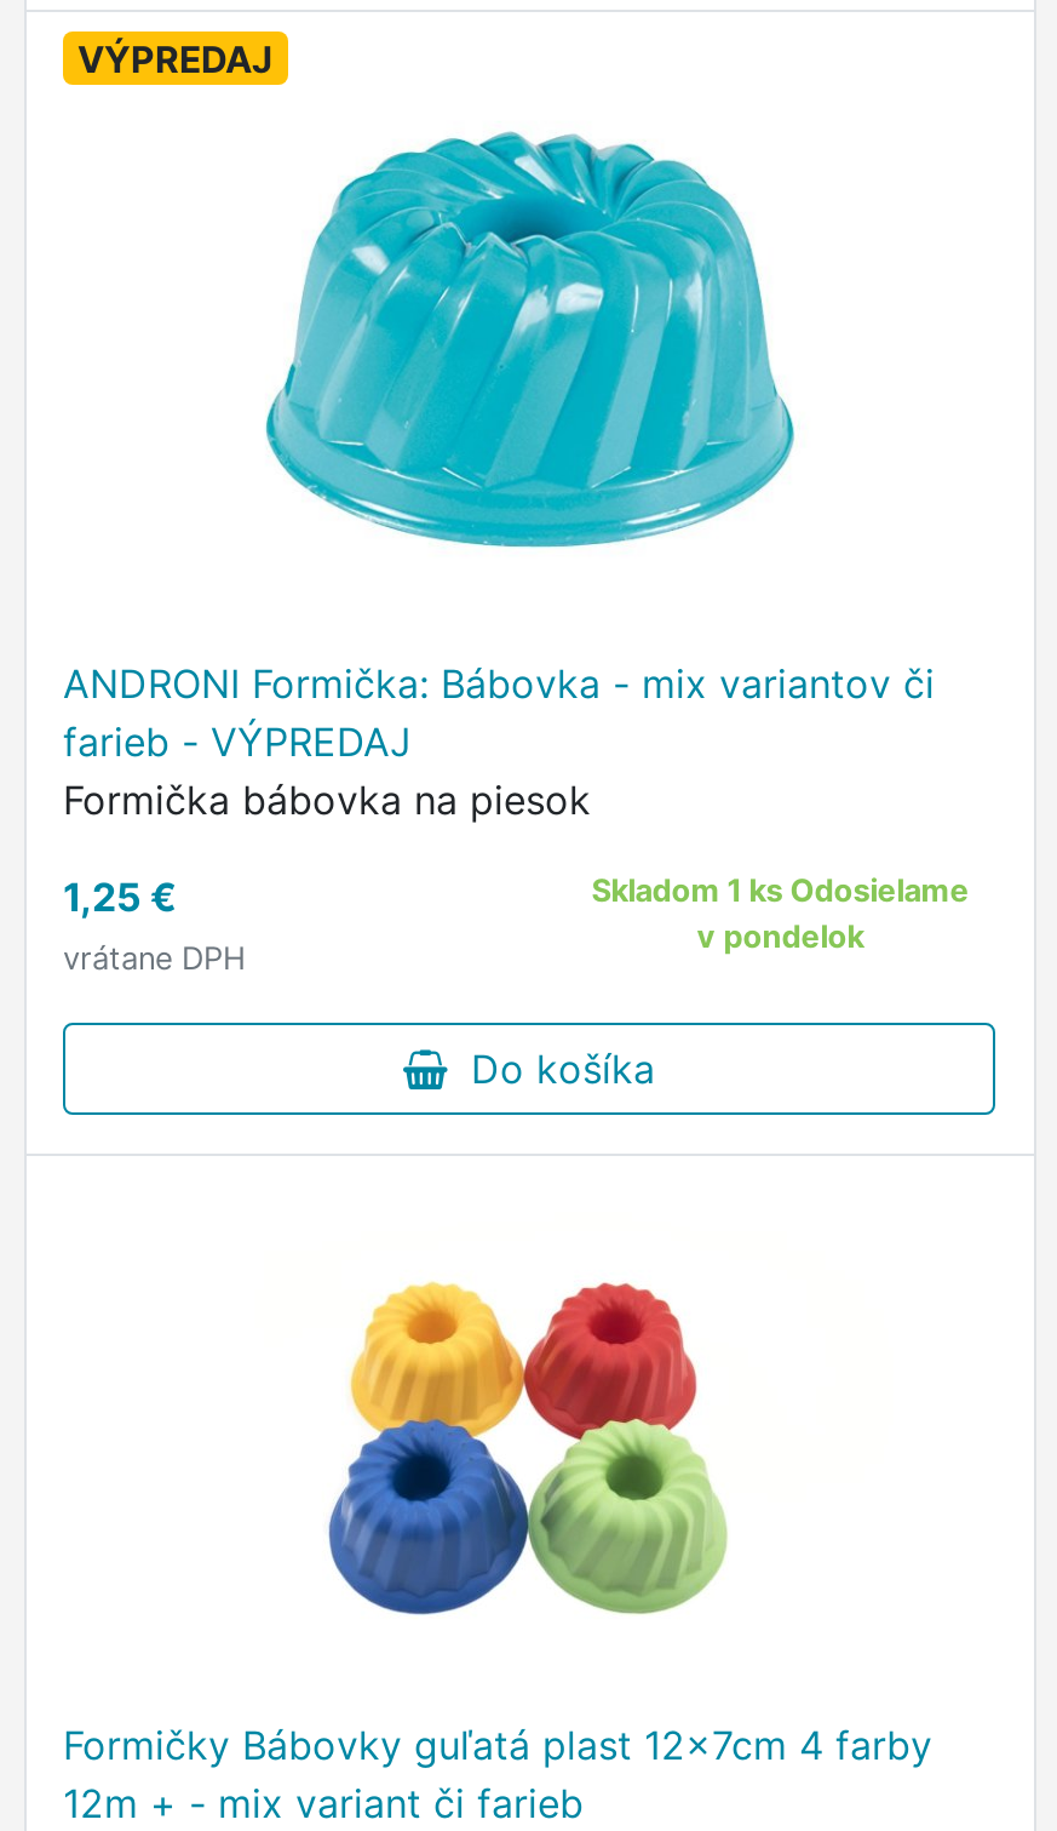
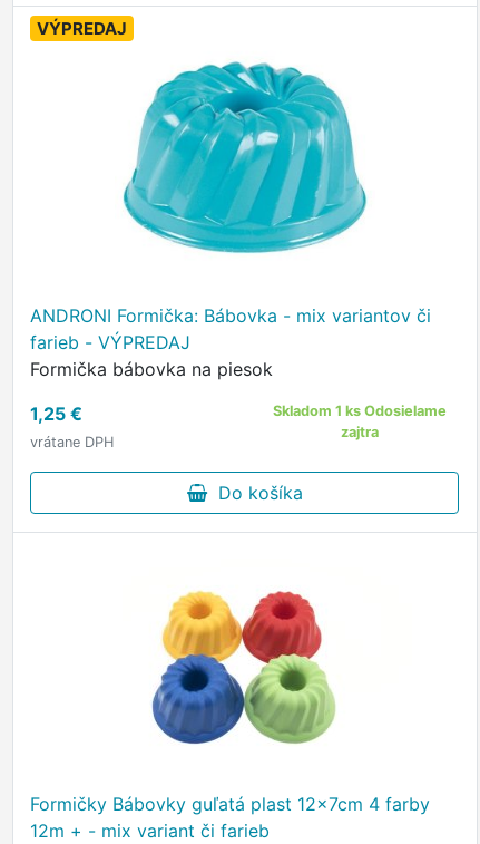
- v pondelok
+ zajtra
